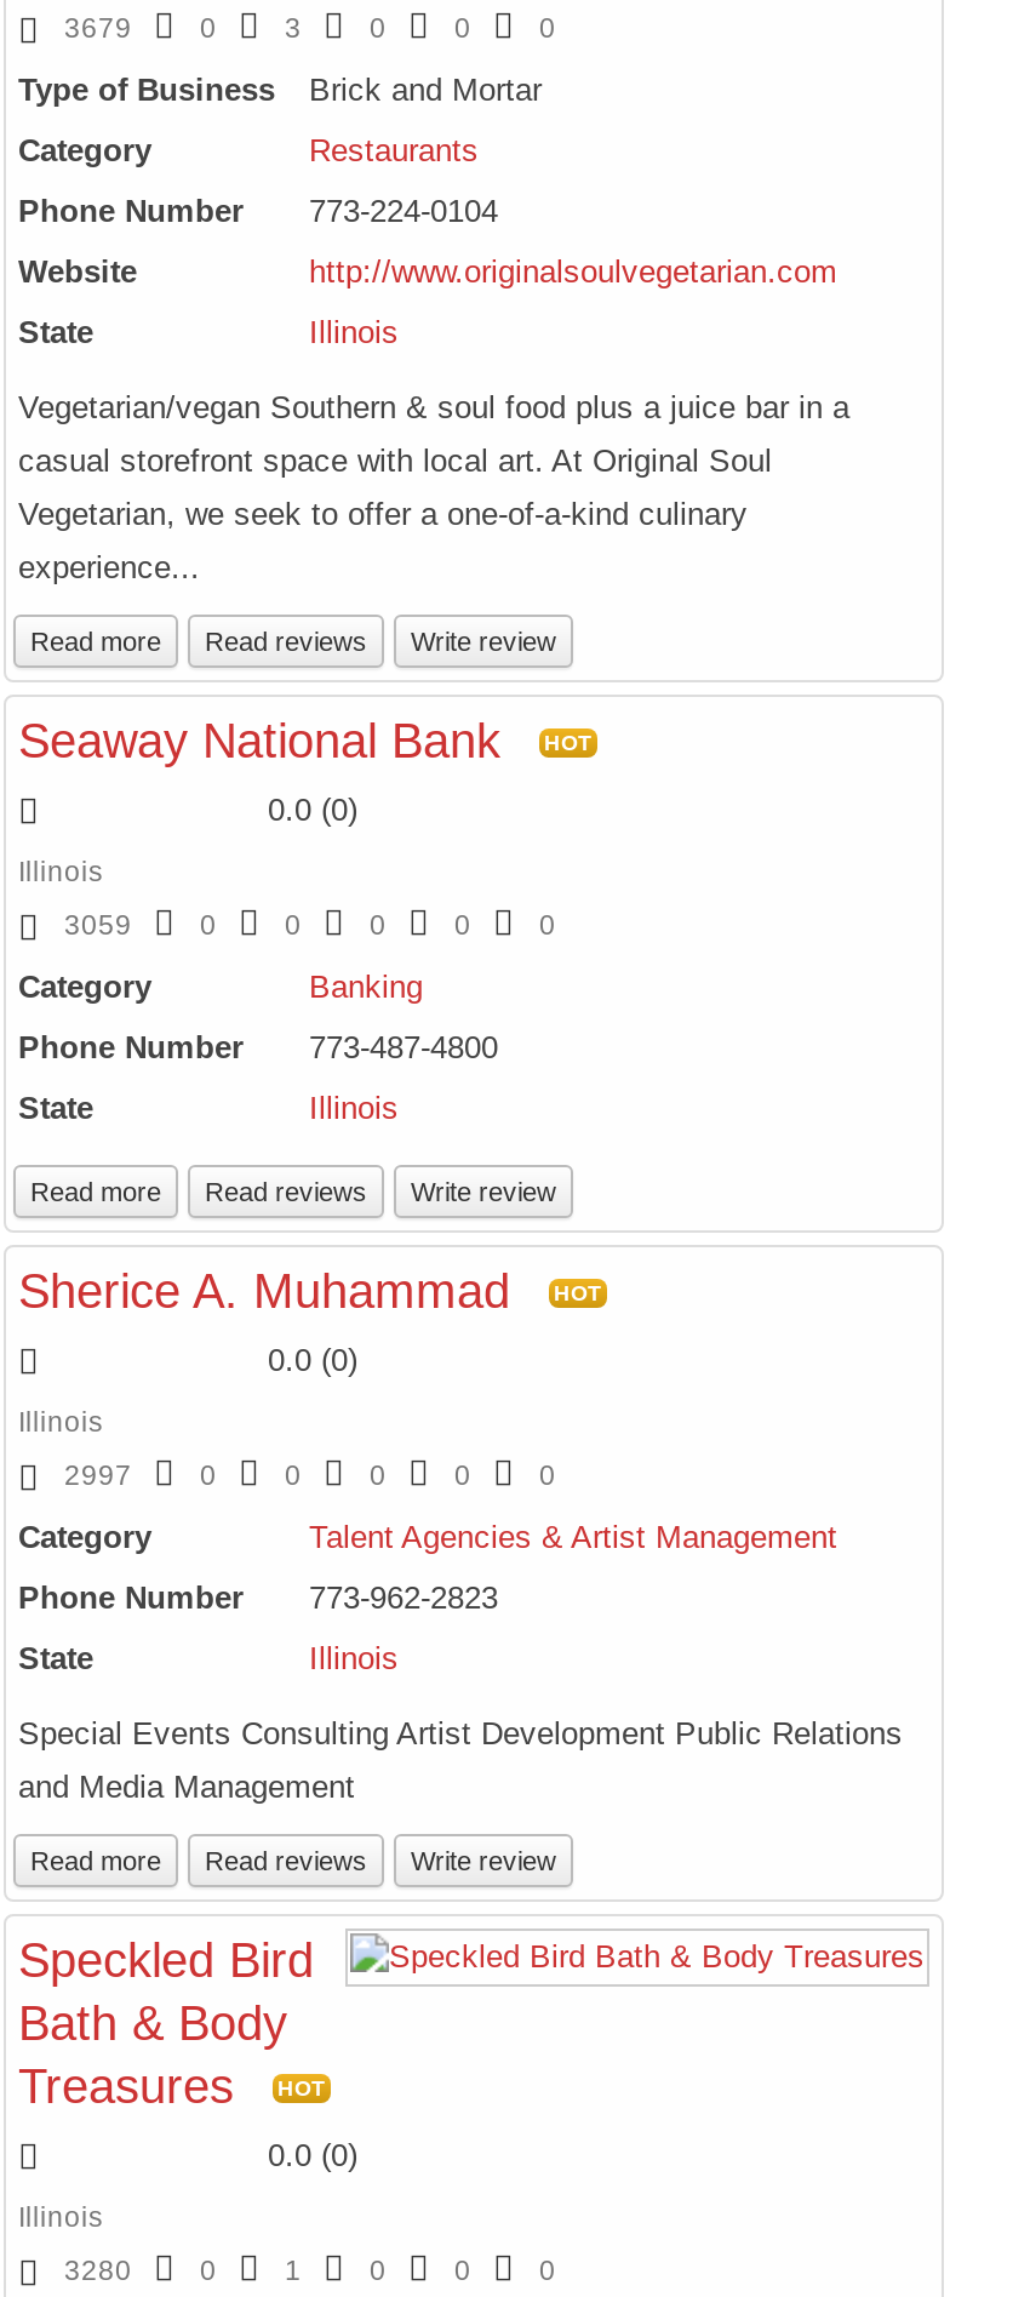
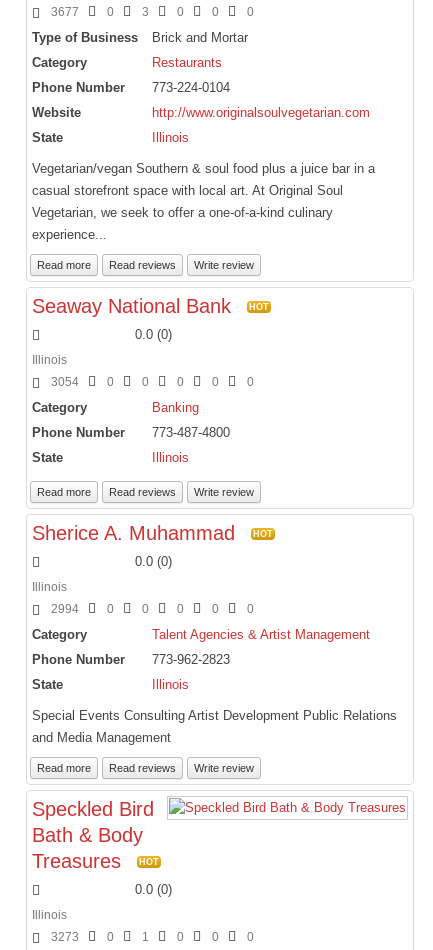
- 3679
+ 3677

- 3059
+ 3054

- 2997
+ 2994

- 3280
+ 3273
